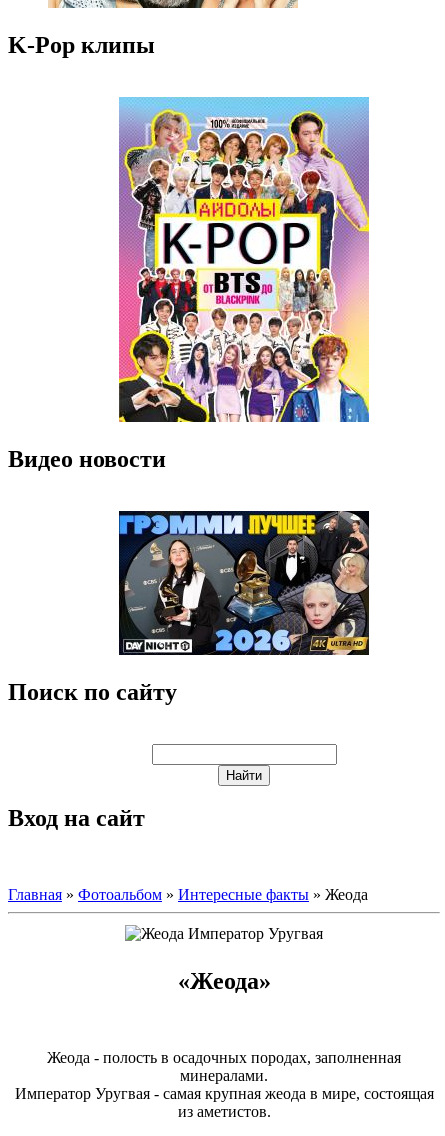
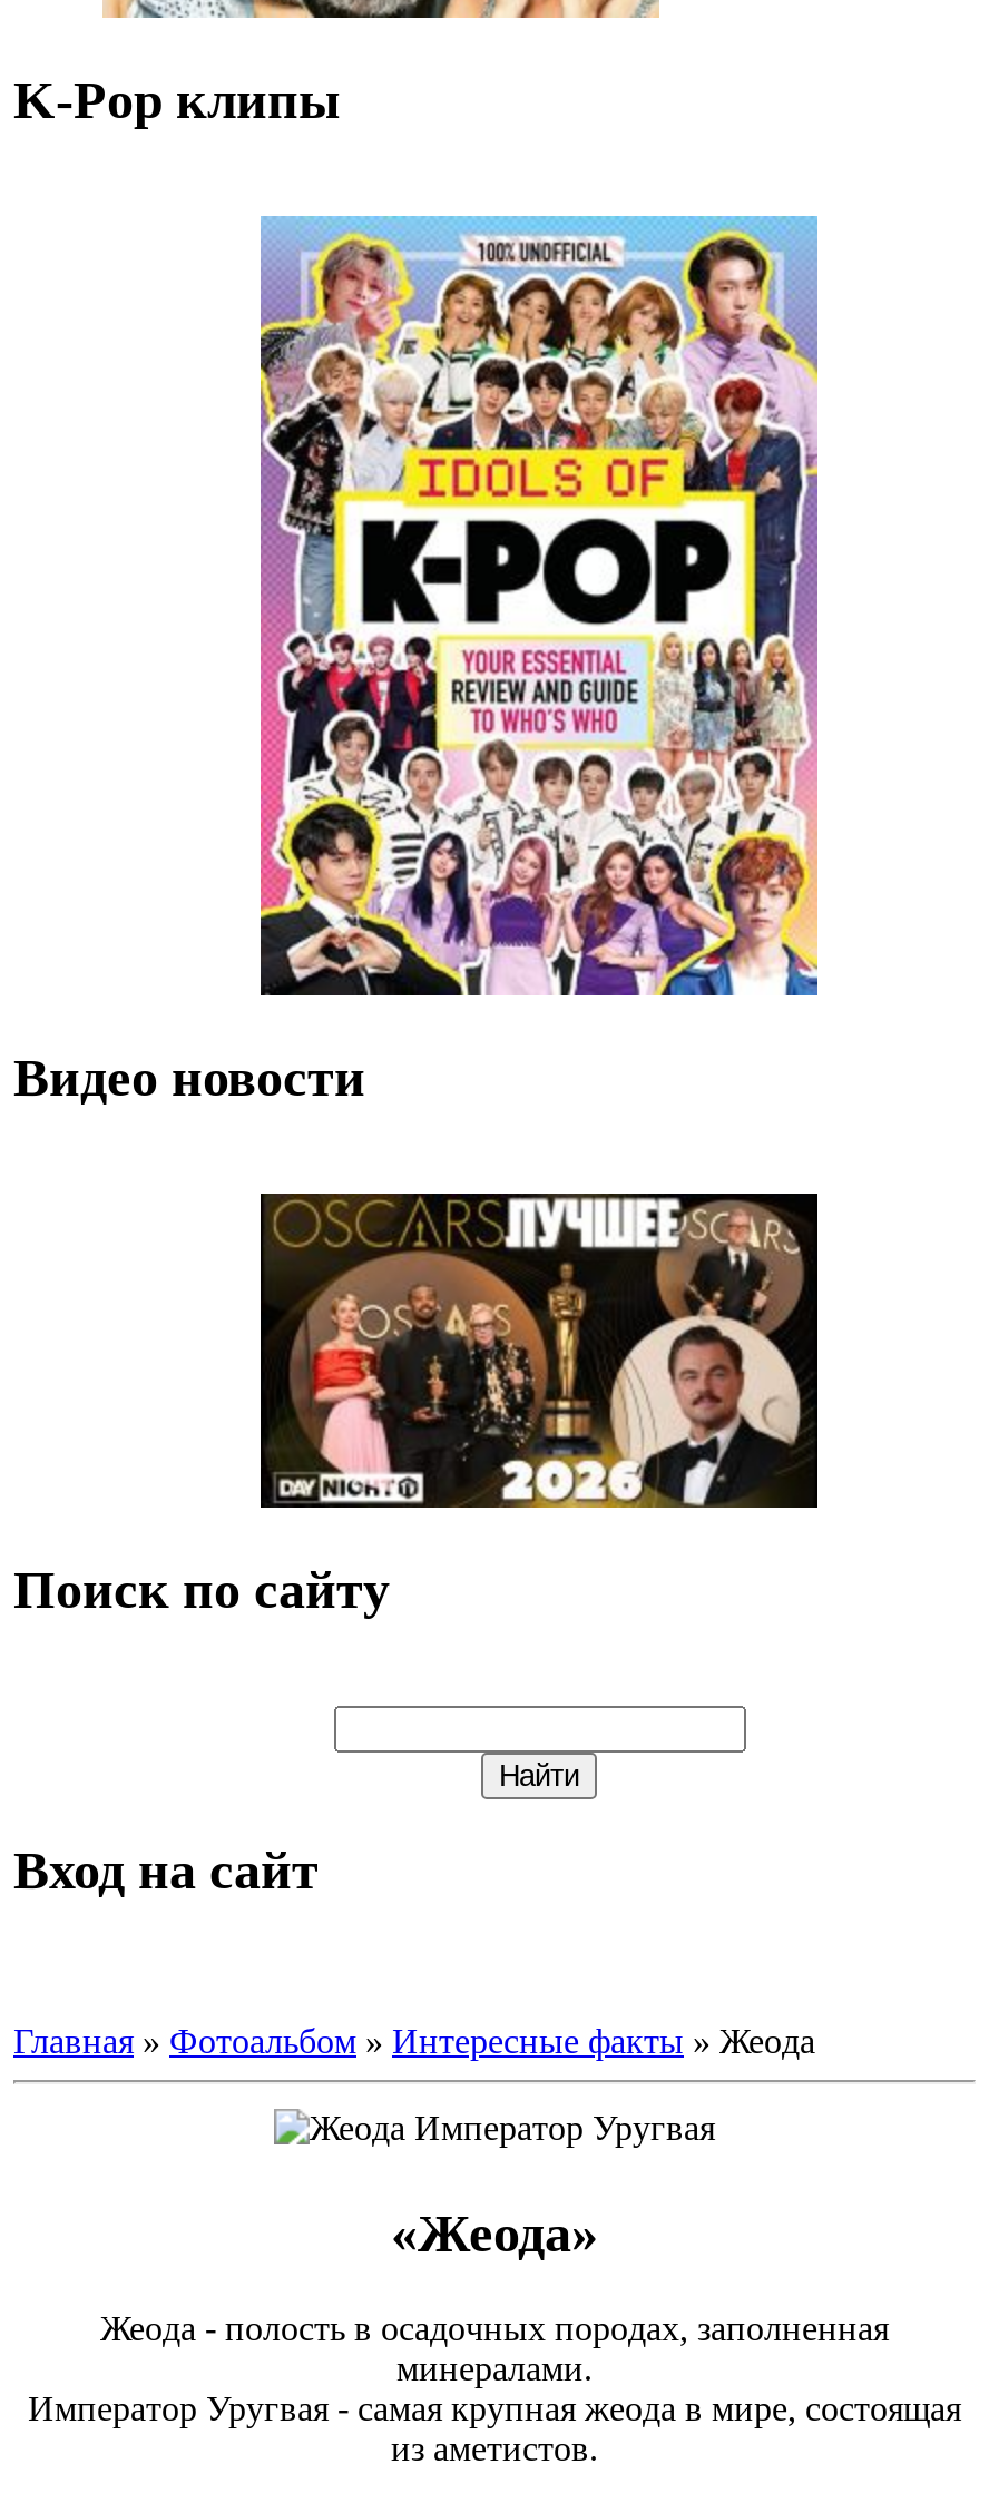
- [image]
+ [image]

moved down: Видео новости

- [image]
+ [image]

moved down: Поиск по сайту | Вход на сайт | Главная» Фотоальбом» Интересные факты» Жеода | «Жеода»
